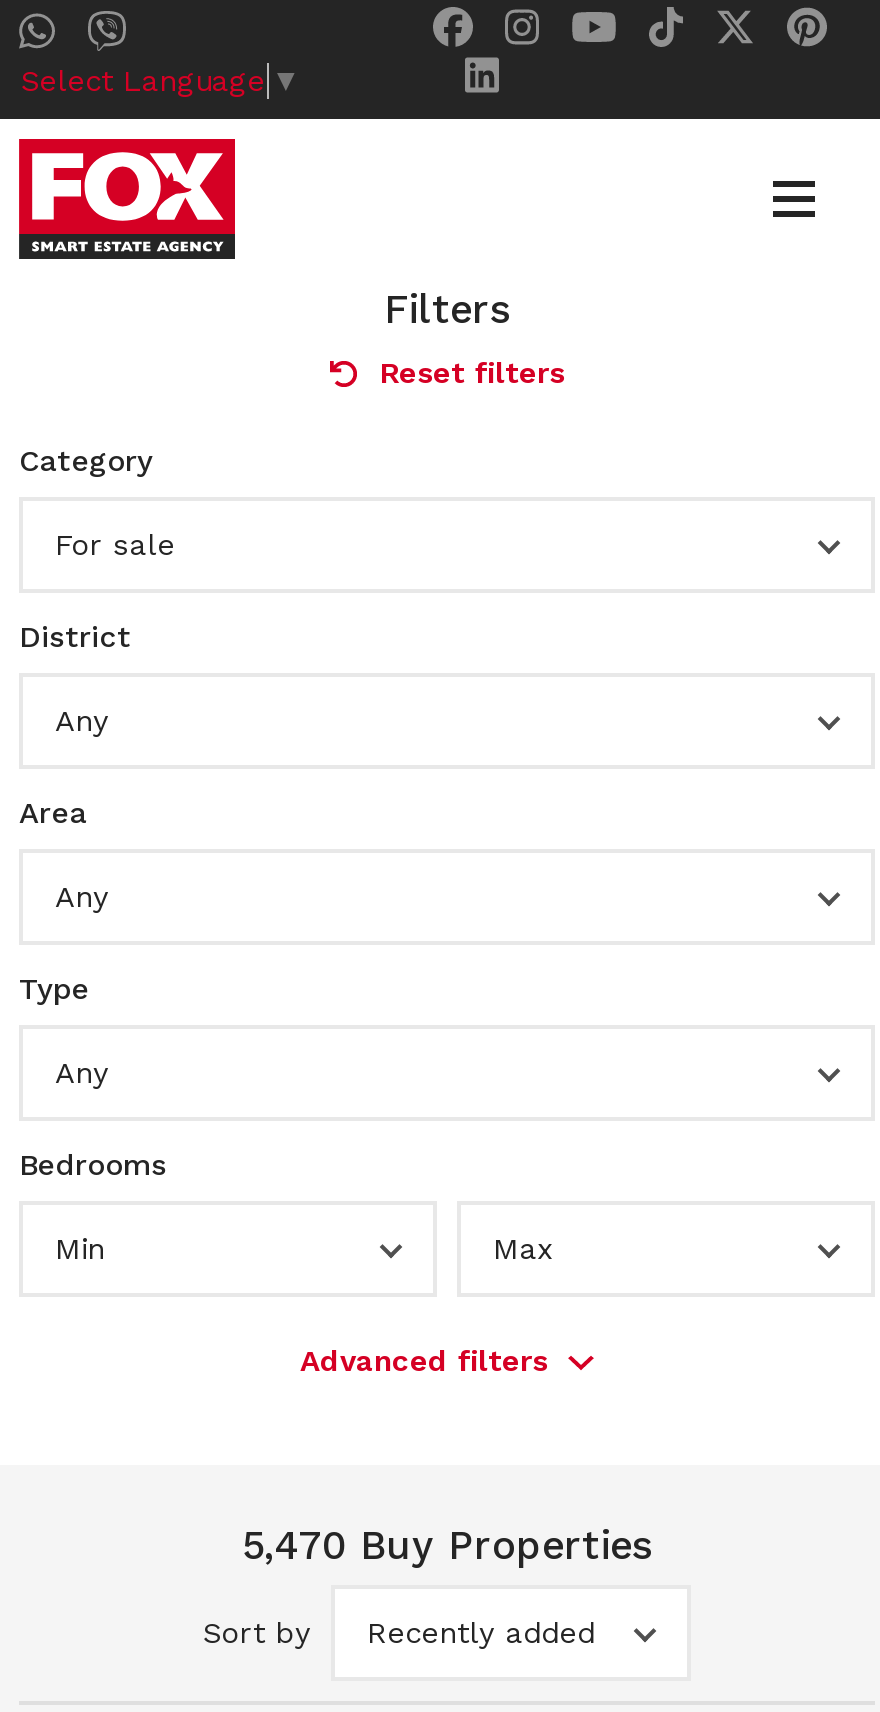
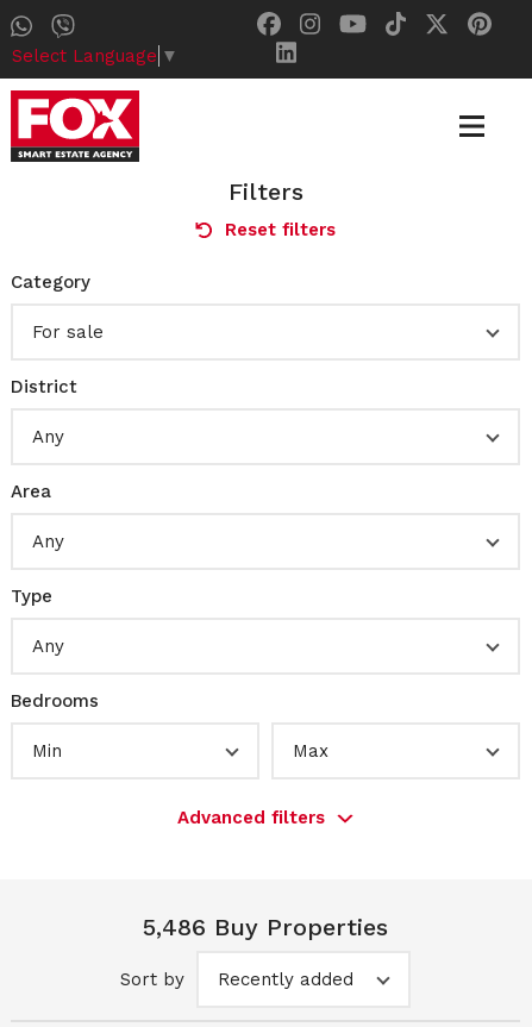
- 5,470 Buy Properties
+ 5,486 Buy Properties
